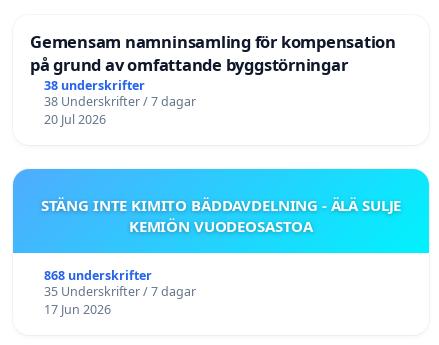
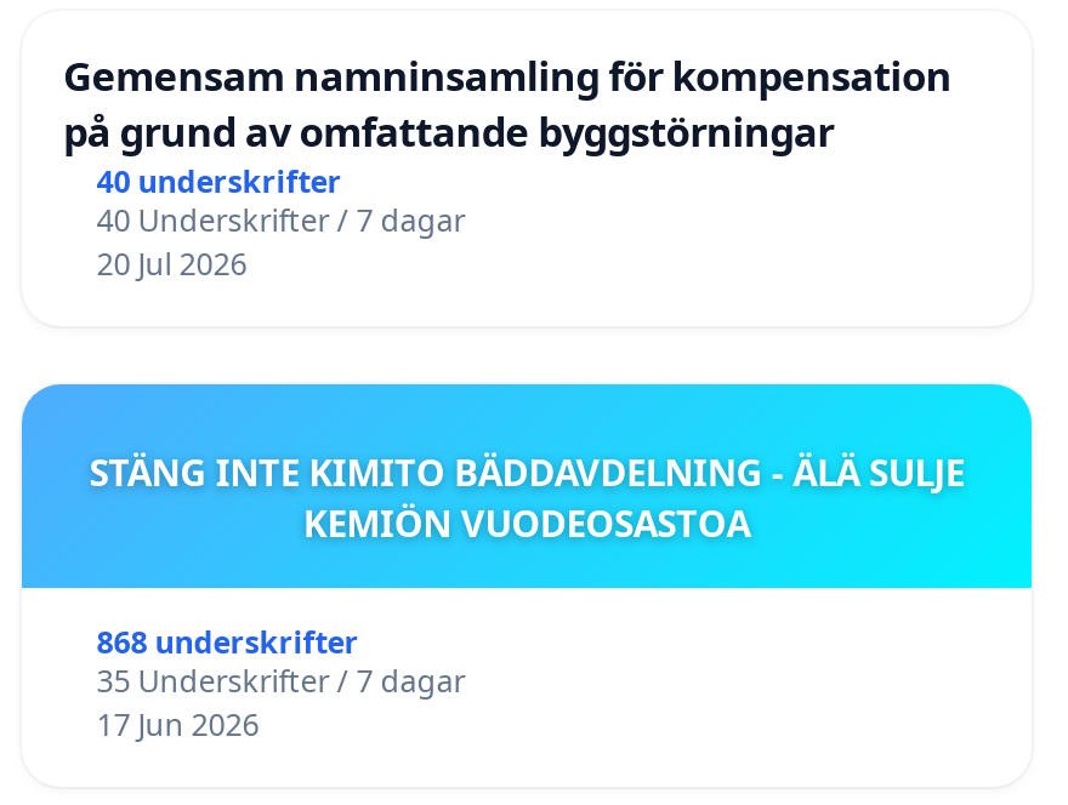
- 38 underskrifter
+ 40 underskrifter

- 38 Underskrifter / 7 dagar
+ 40 Underskrifter / 7 dagar
